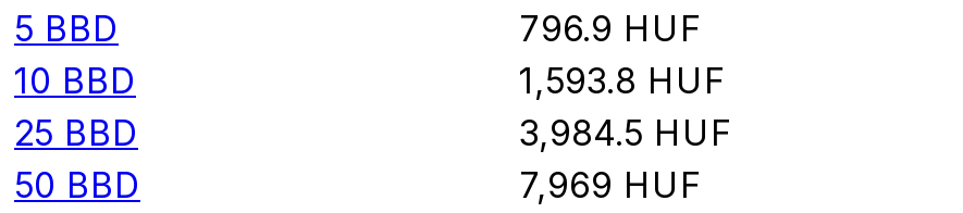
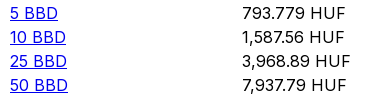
- 796.9 HUF
+ 793.779 HUF

- 1,593.8 HUF
+ 1,587.56 HUF

- 3,984.5 HUF
+ 3,968.89 HUF

- 7,969 HUF
+ 7,937.79 HUF
